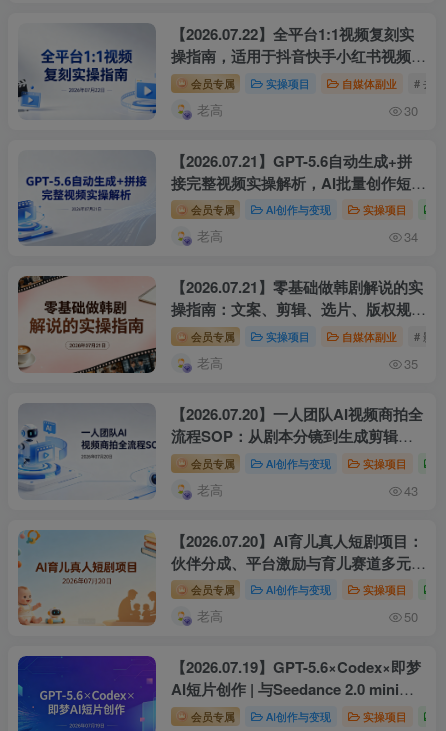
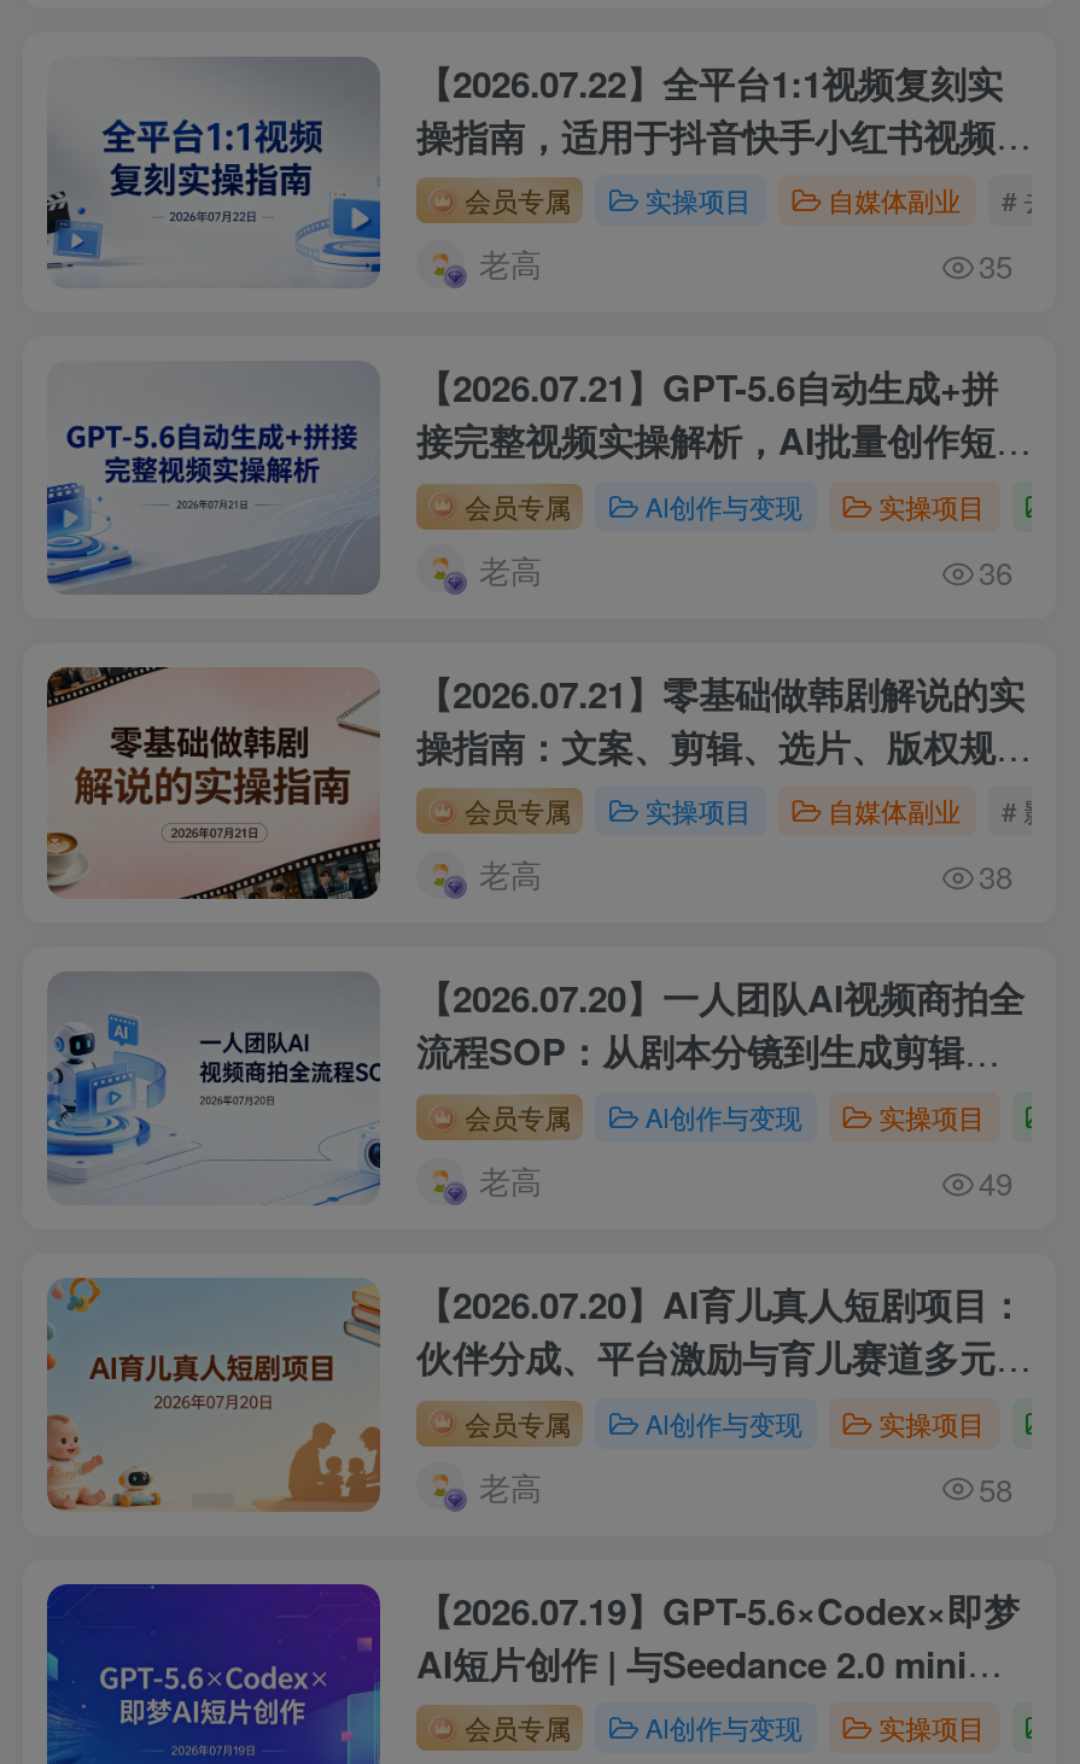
- 30
+ 35

- 34
+ 36

- 35
+ 38

- 43
+ 49

- 50
+ 58
